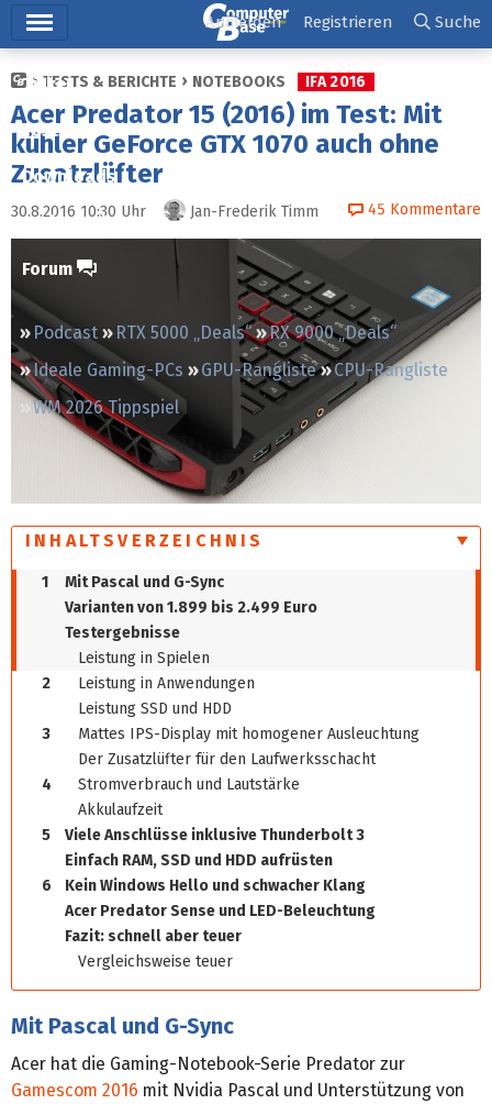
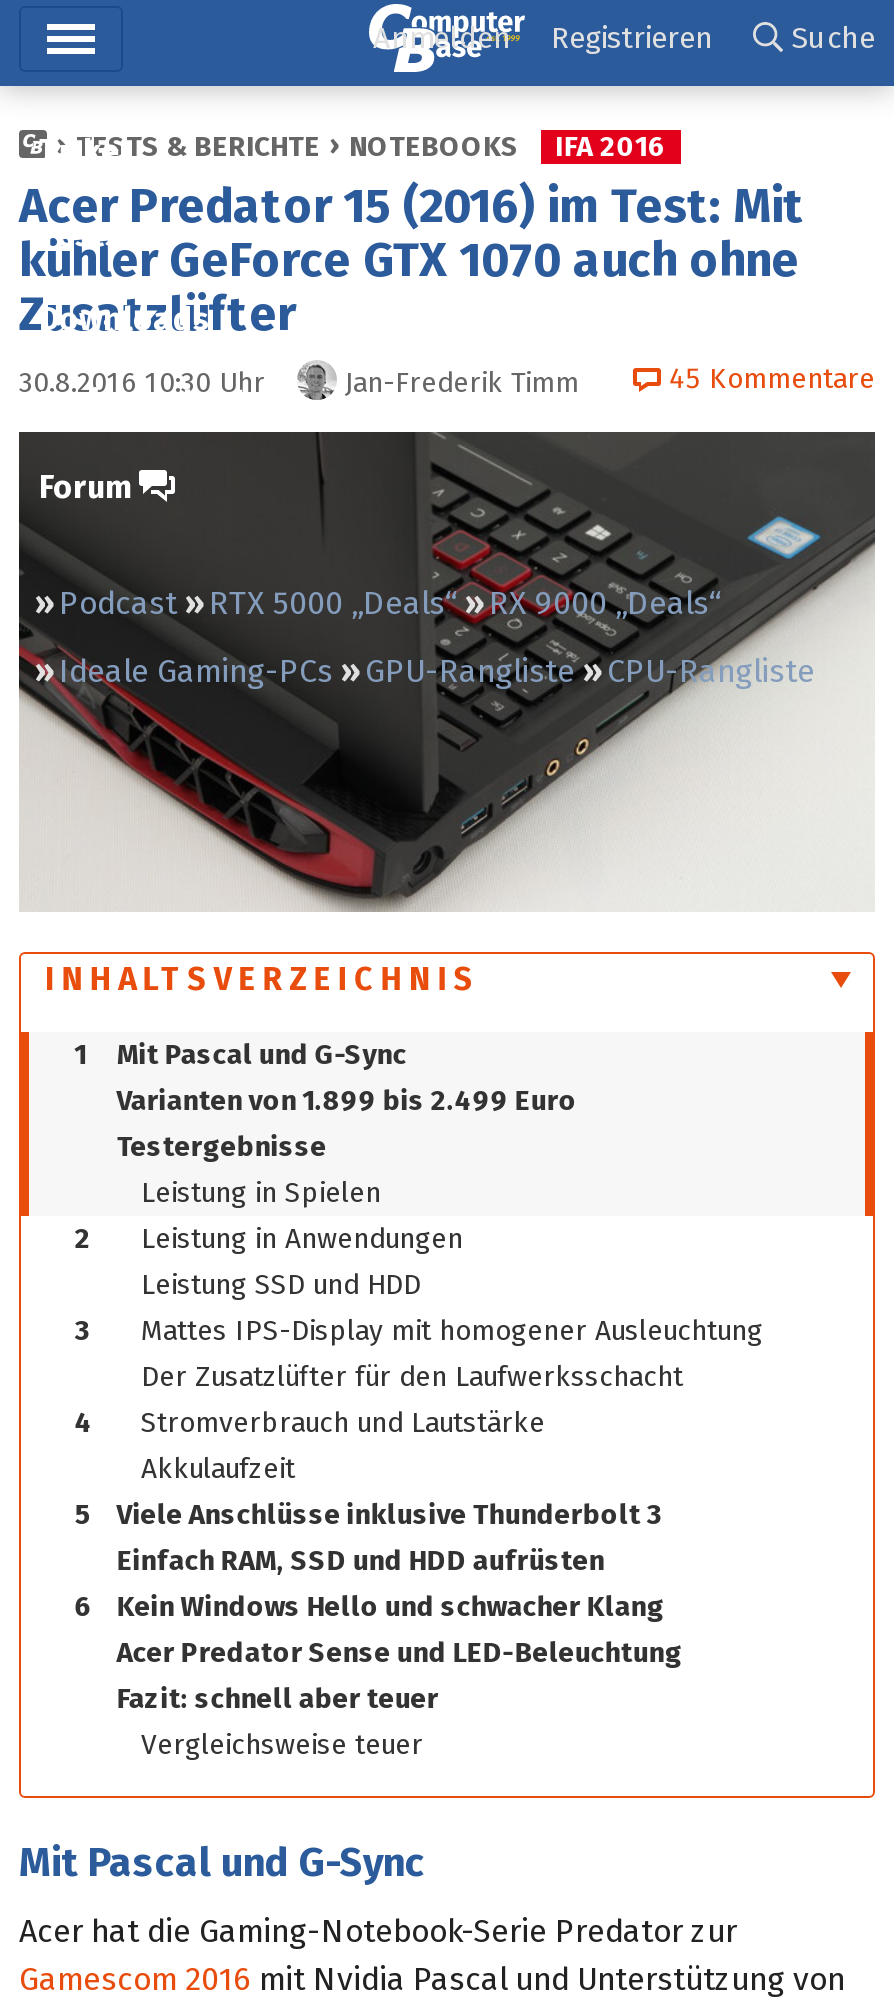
- WM 2026 Tippspiel
